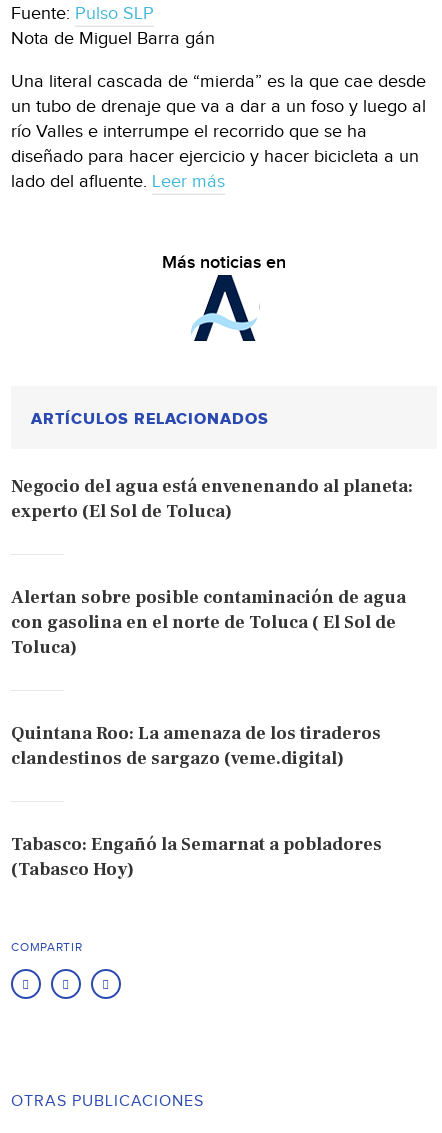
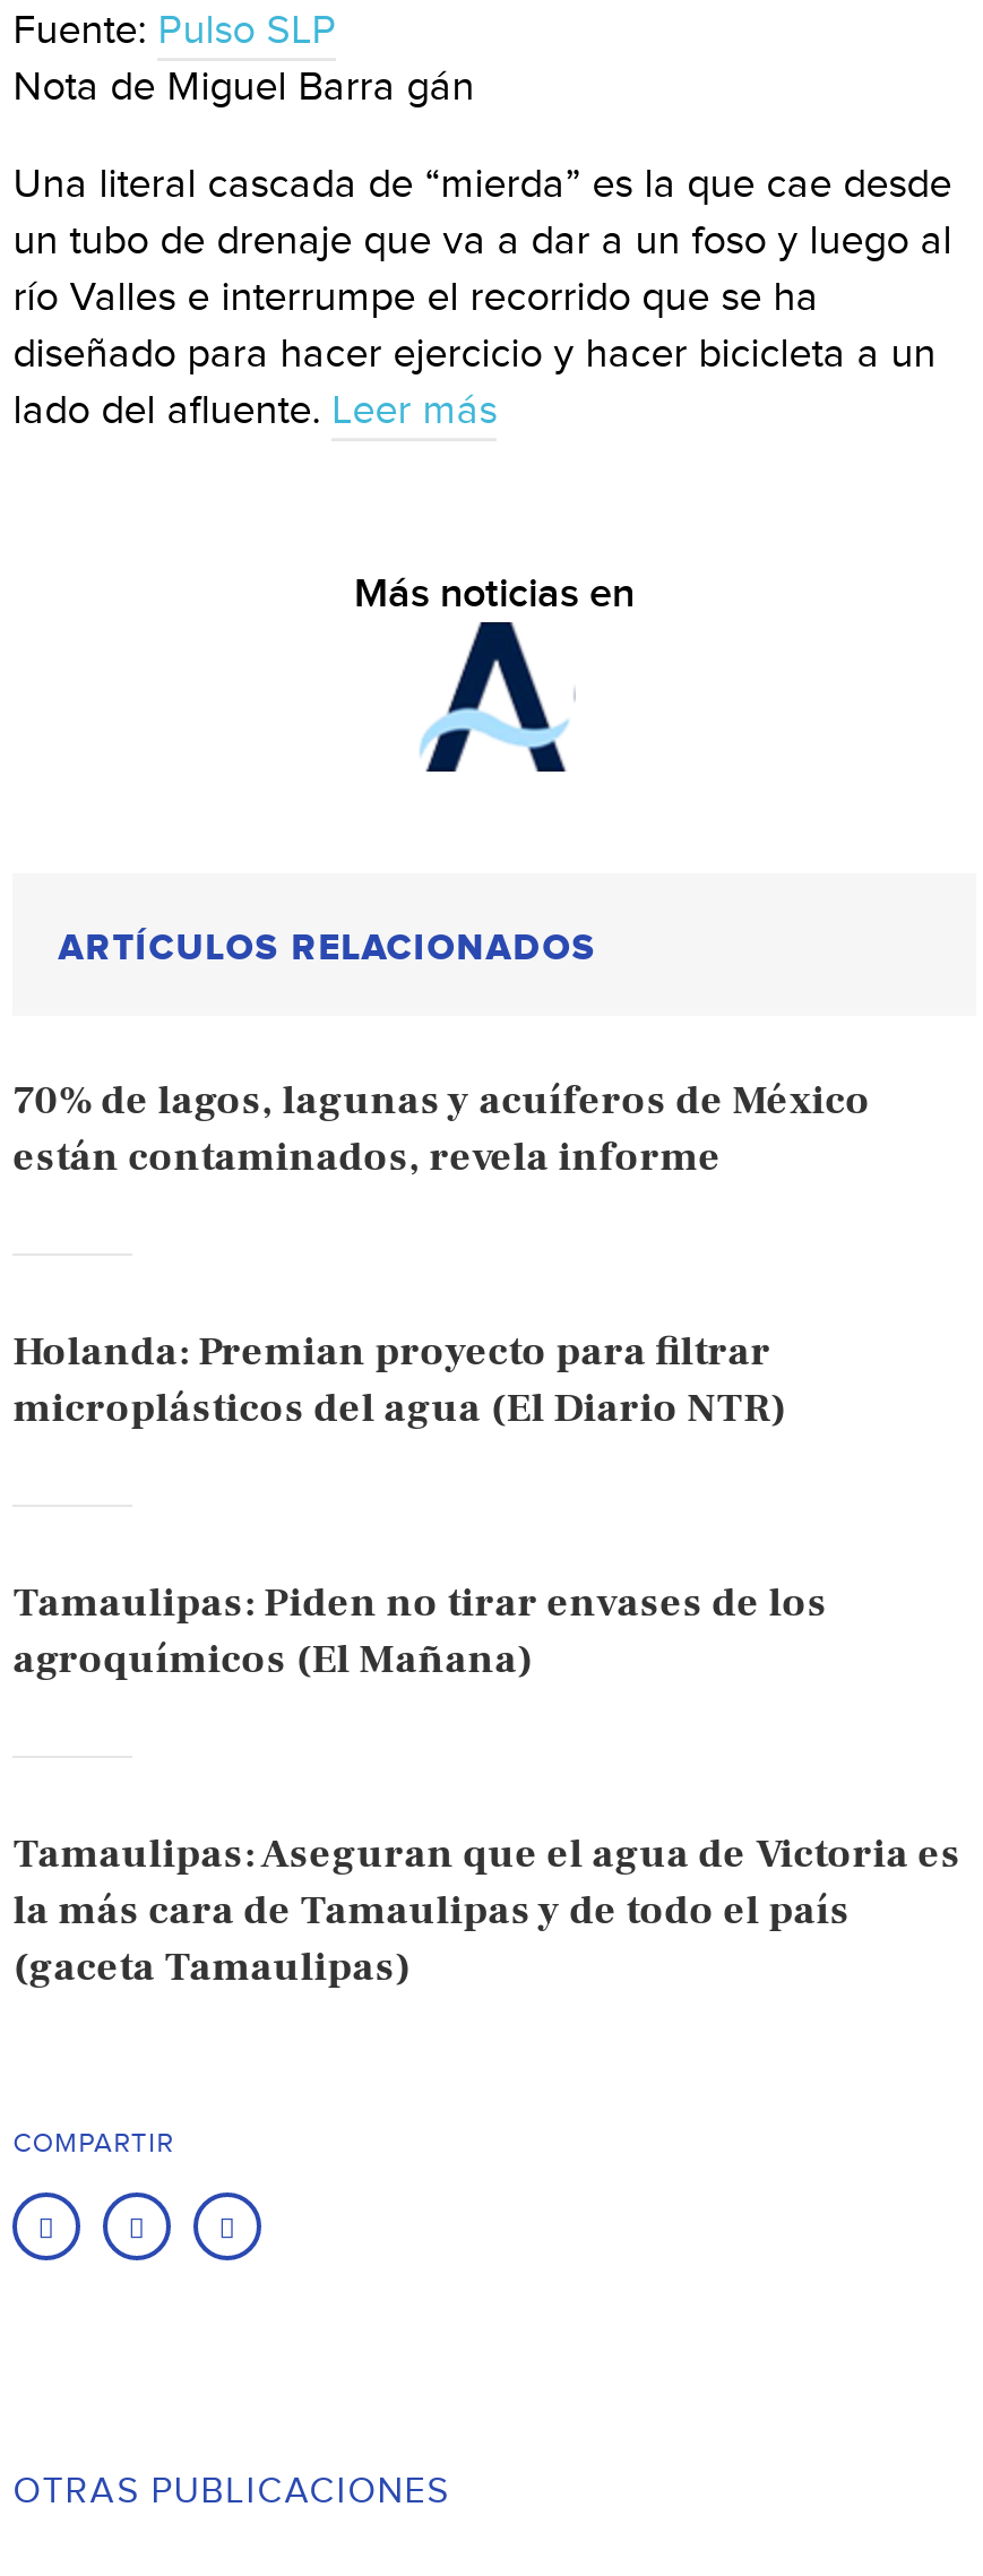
- Negocio del agua está envenenando al planeta:
- experto (El Sol de Toluca)
+ 70% de lagos, lagunas y acuíferos de México
+ están contaminados, revela informe

- Alertan sobre posible contaminación de agua
- con gasolina en el norte de Toluca ( El Sol de
- Toluca)
+ Holanda: Premian proyecto para filtrar
+ microplásticos del agua (El Diario NTR)

- Quintana Roo: La amenaza de los tiraderos
- clandestinos de sargazo (veme.digital)
+ Tamaulipas: Piden no tirar envases de los
+ agroquímicos (El Mañana)

- Tabasco: Engañó la Semarnat a pobladores
- (Tabasco Hoy)
+ Tamaulipas: Aseguran que el agua de Victoria es
+ la más cara de Tamaulipas y de todo el país
+ (gaceta Tamaulipas)
